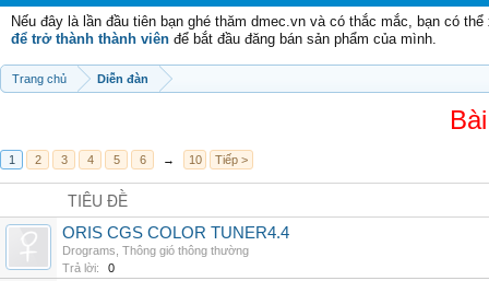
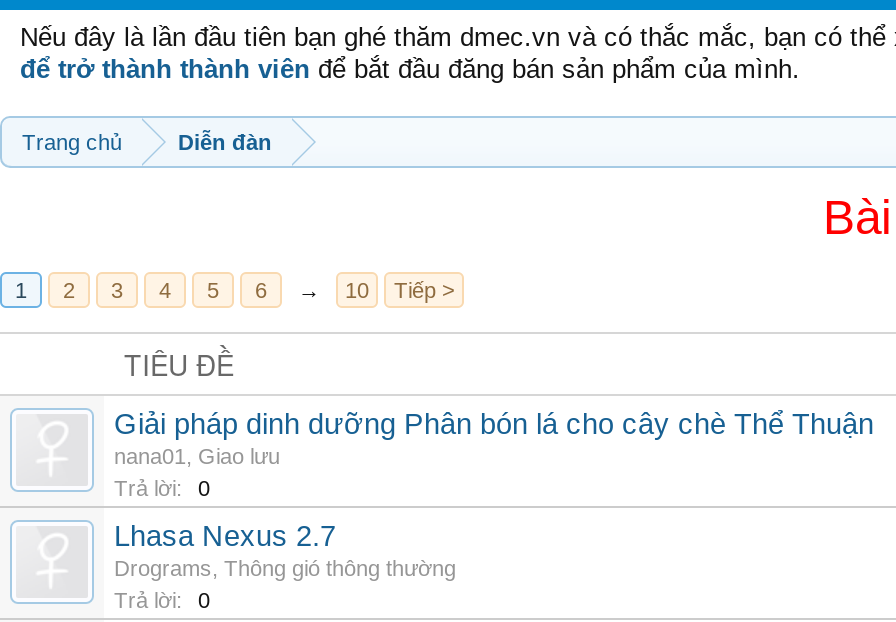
- ORIS CGS COLOR TUNER4.4
+ Giải pháp dinh dưỡng Phân bón lá cho cây chè Thể Thuận
+ nana01, Giao lưu
+ Trả lời:
+ 0
+ Lhasa Nexus 2.7
